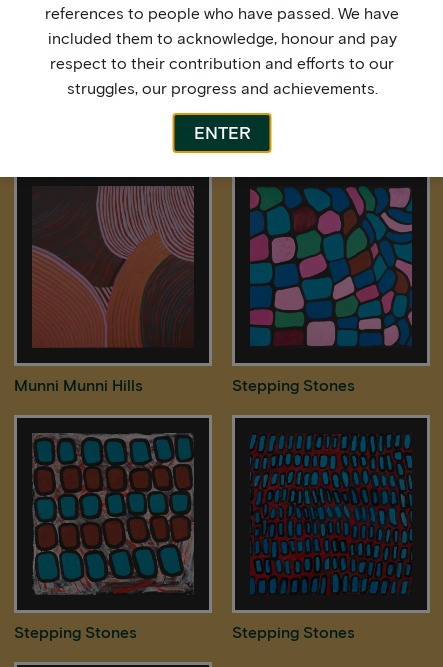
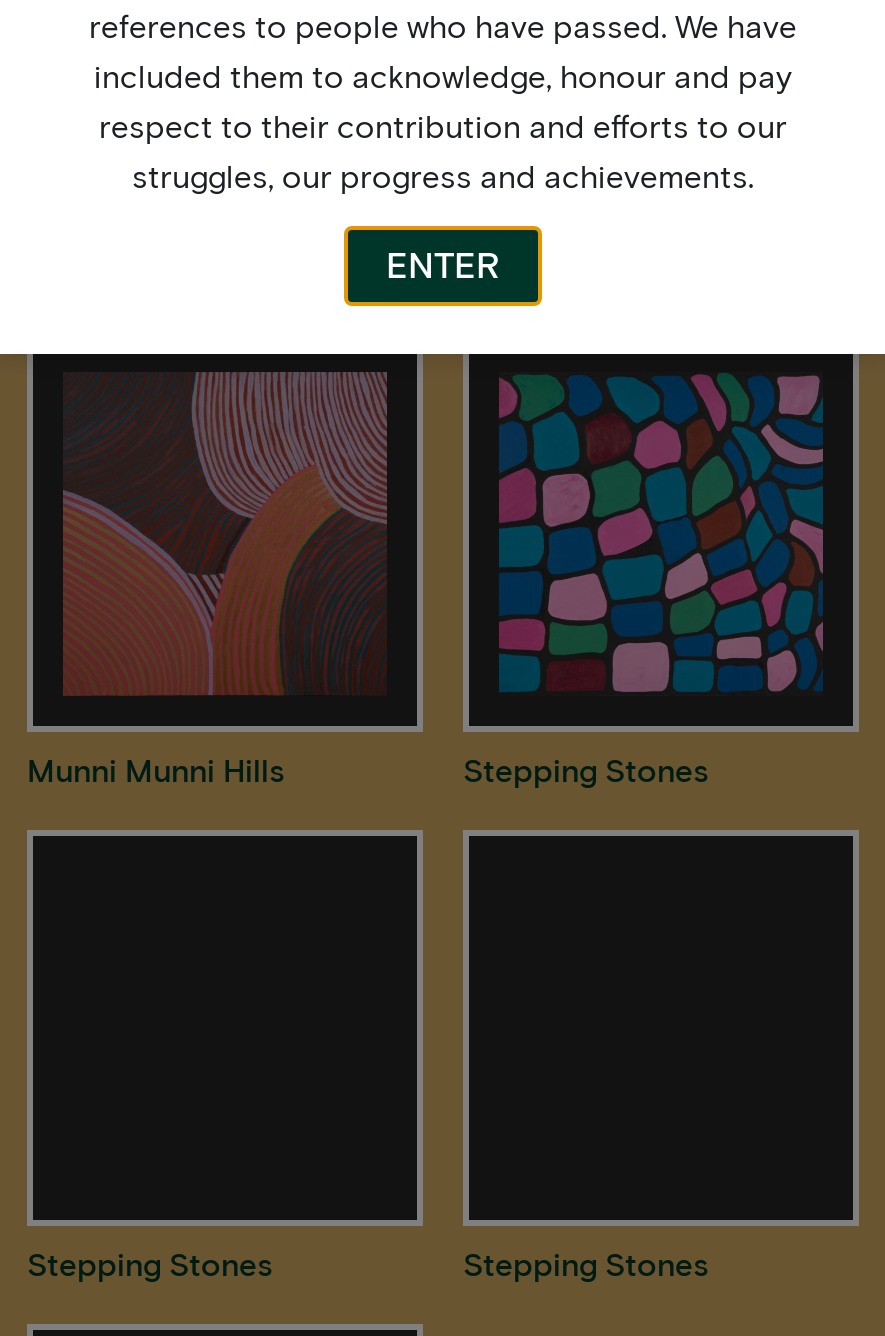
- [image]

- [image]
